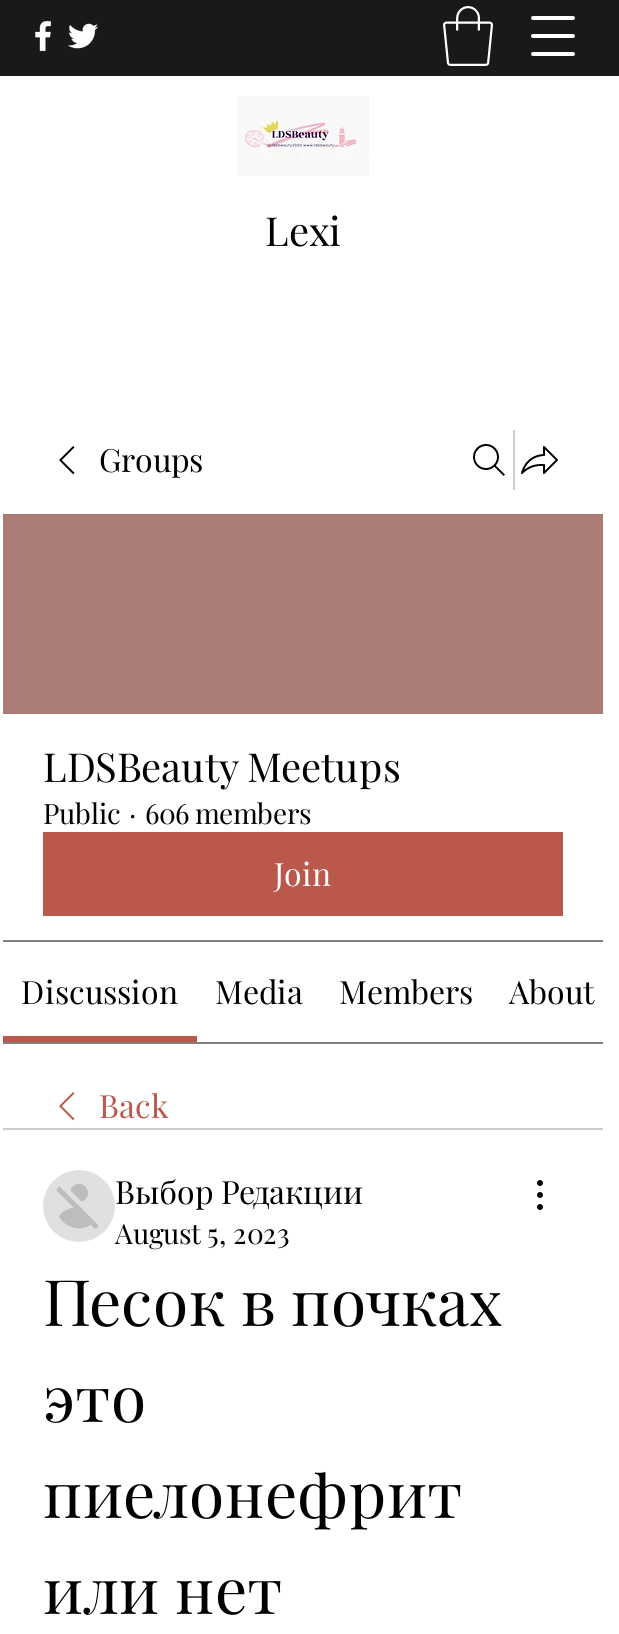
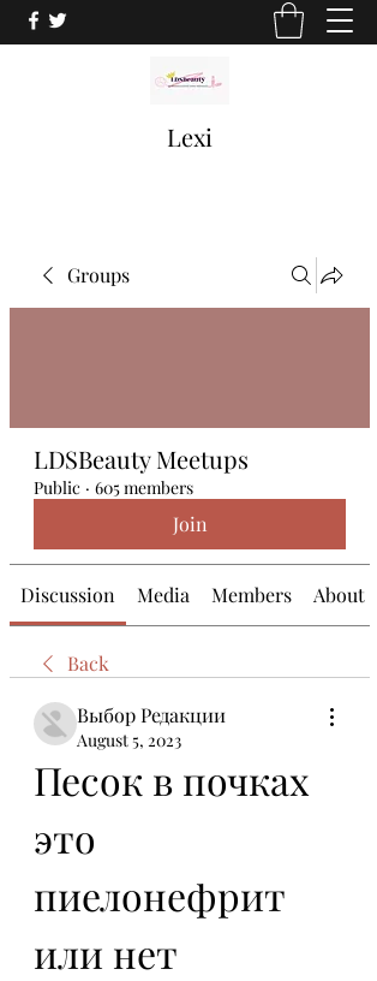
- Public · 606 members
+ Public · 605 members
